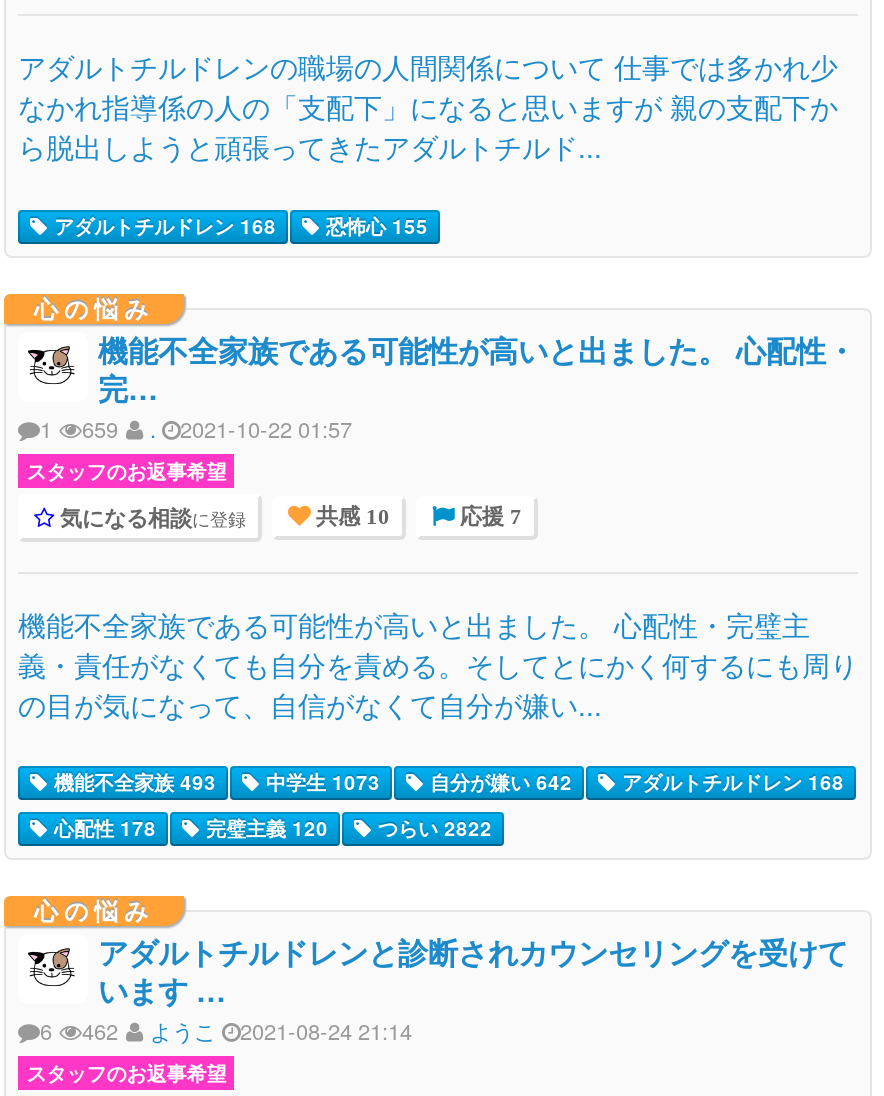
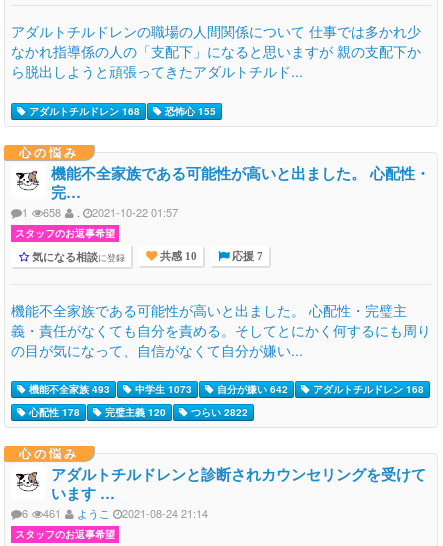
- 659
+ 658

- 6 462 ようこ 2021-08-24 21:14
+ 6 461 ようこ 2021-08-24 21:14
